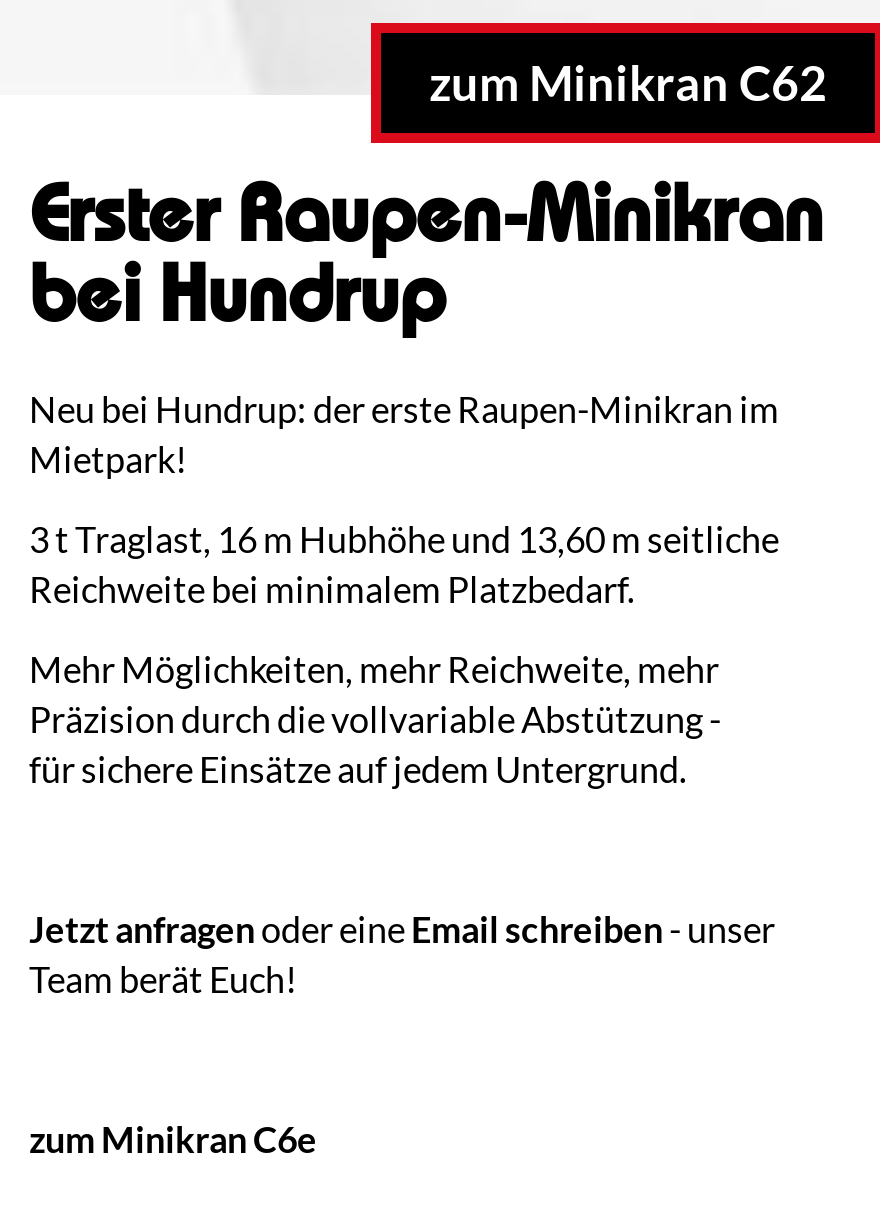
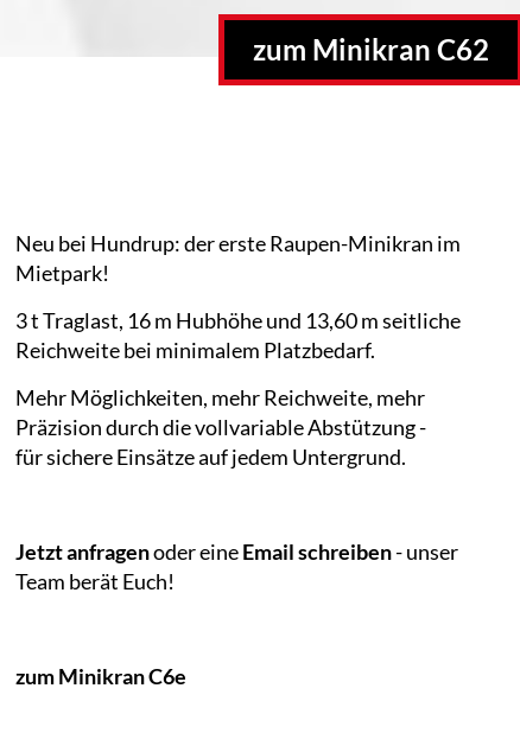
- Erster Raupen-Minikran
- bei Hundrup
